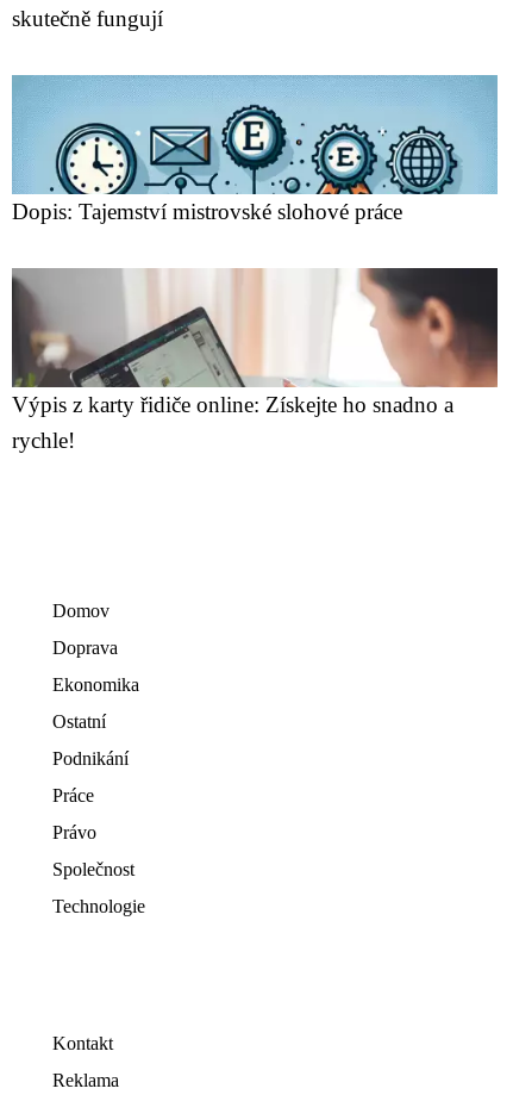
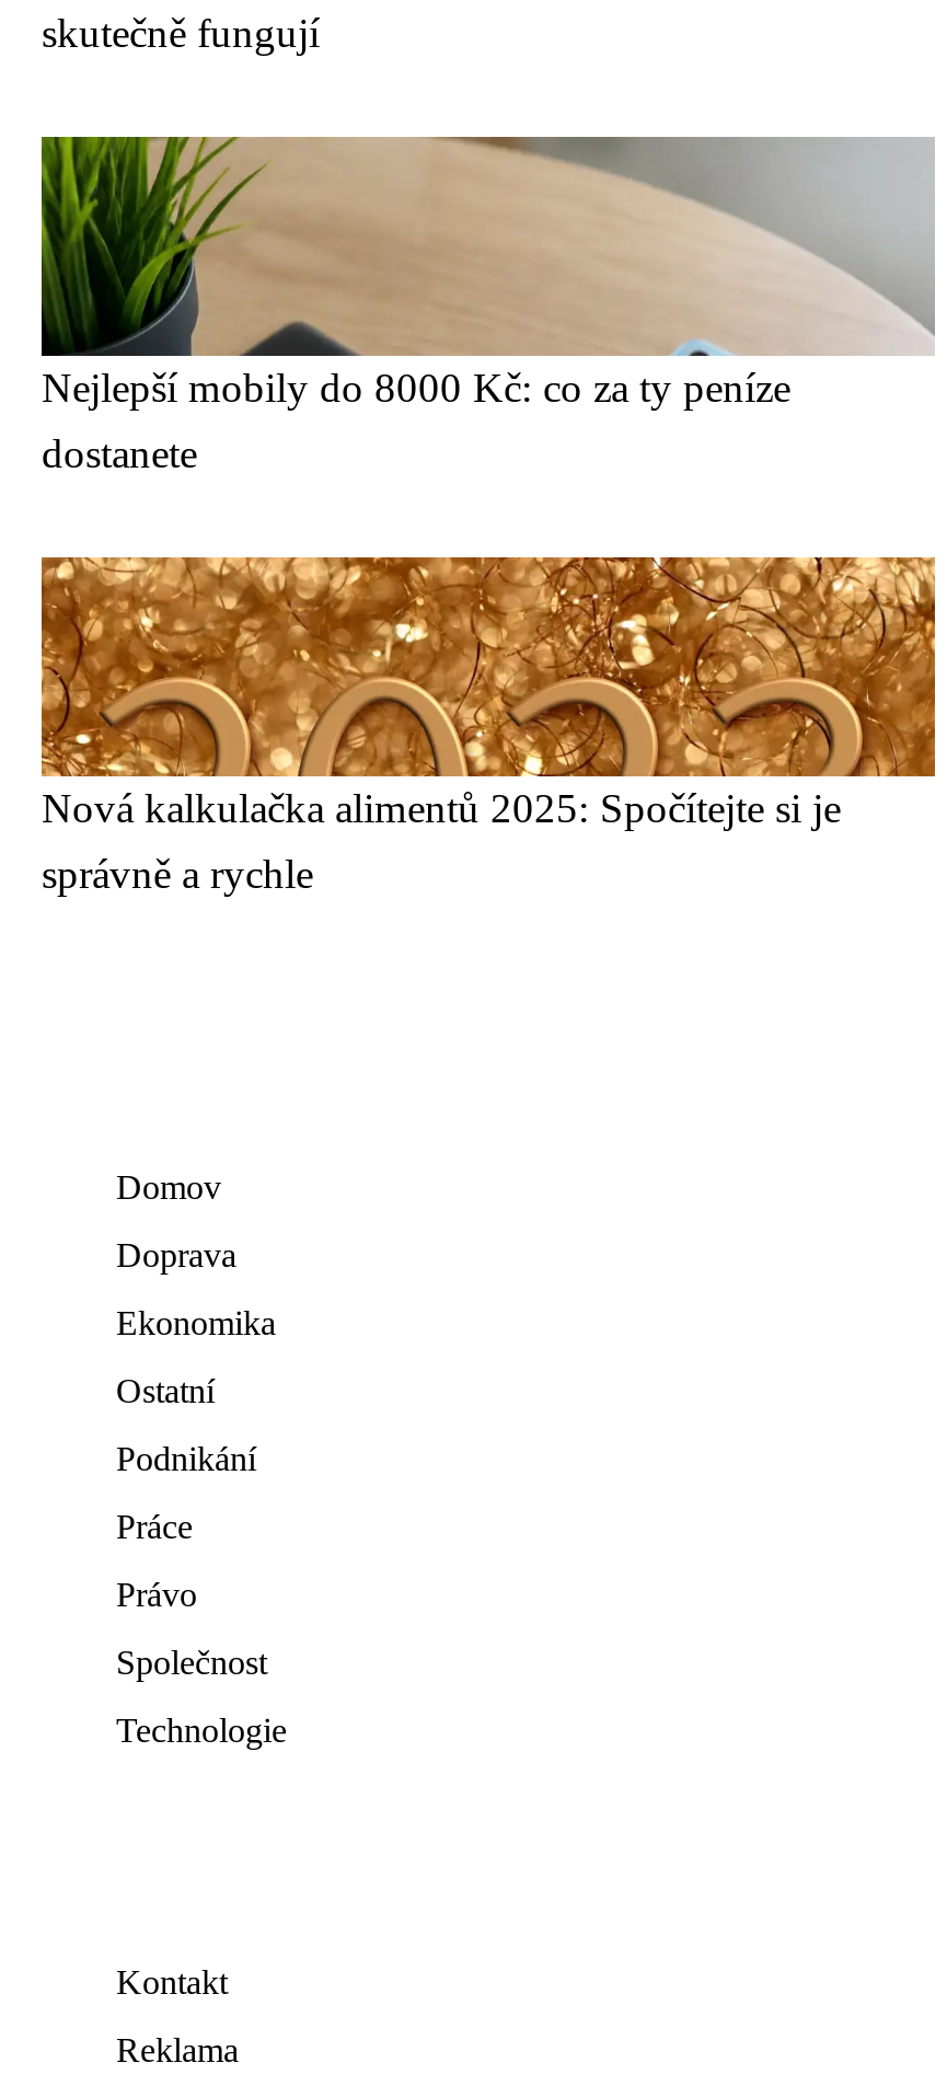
- [image]
- Dopis: Tajemství mistrovské slohové práce
+ [image]
+ Nejlepší mobily do 8000 Kč: co za ty peníze
+ dostanete

- [image]
- Výpis z karty řidiče online: Získejte ho snadno a
- rychle!
+ [image]
+ Nová kalkulačka alimentů 2025: Spočítejte si je
+ správně a rychle
